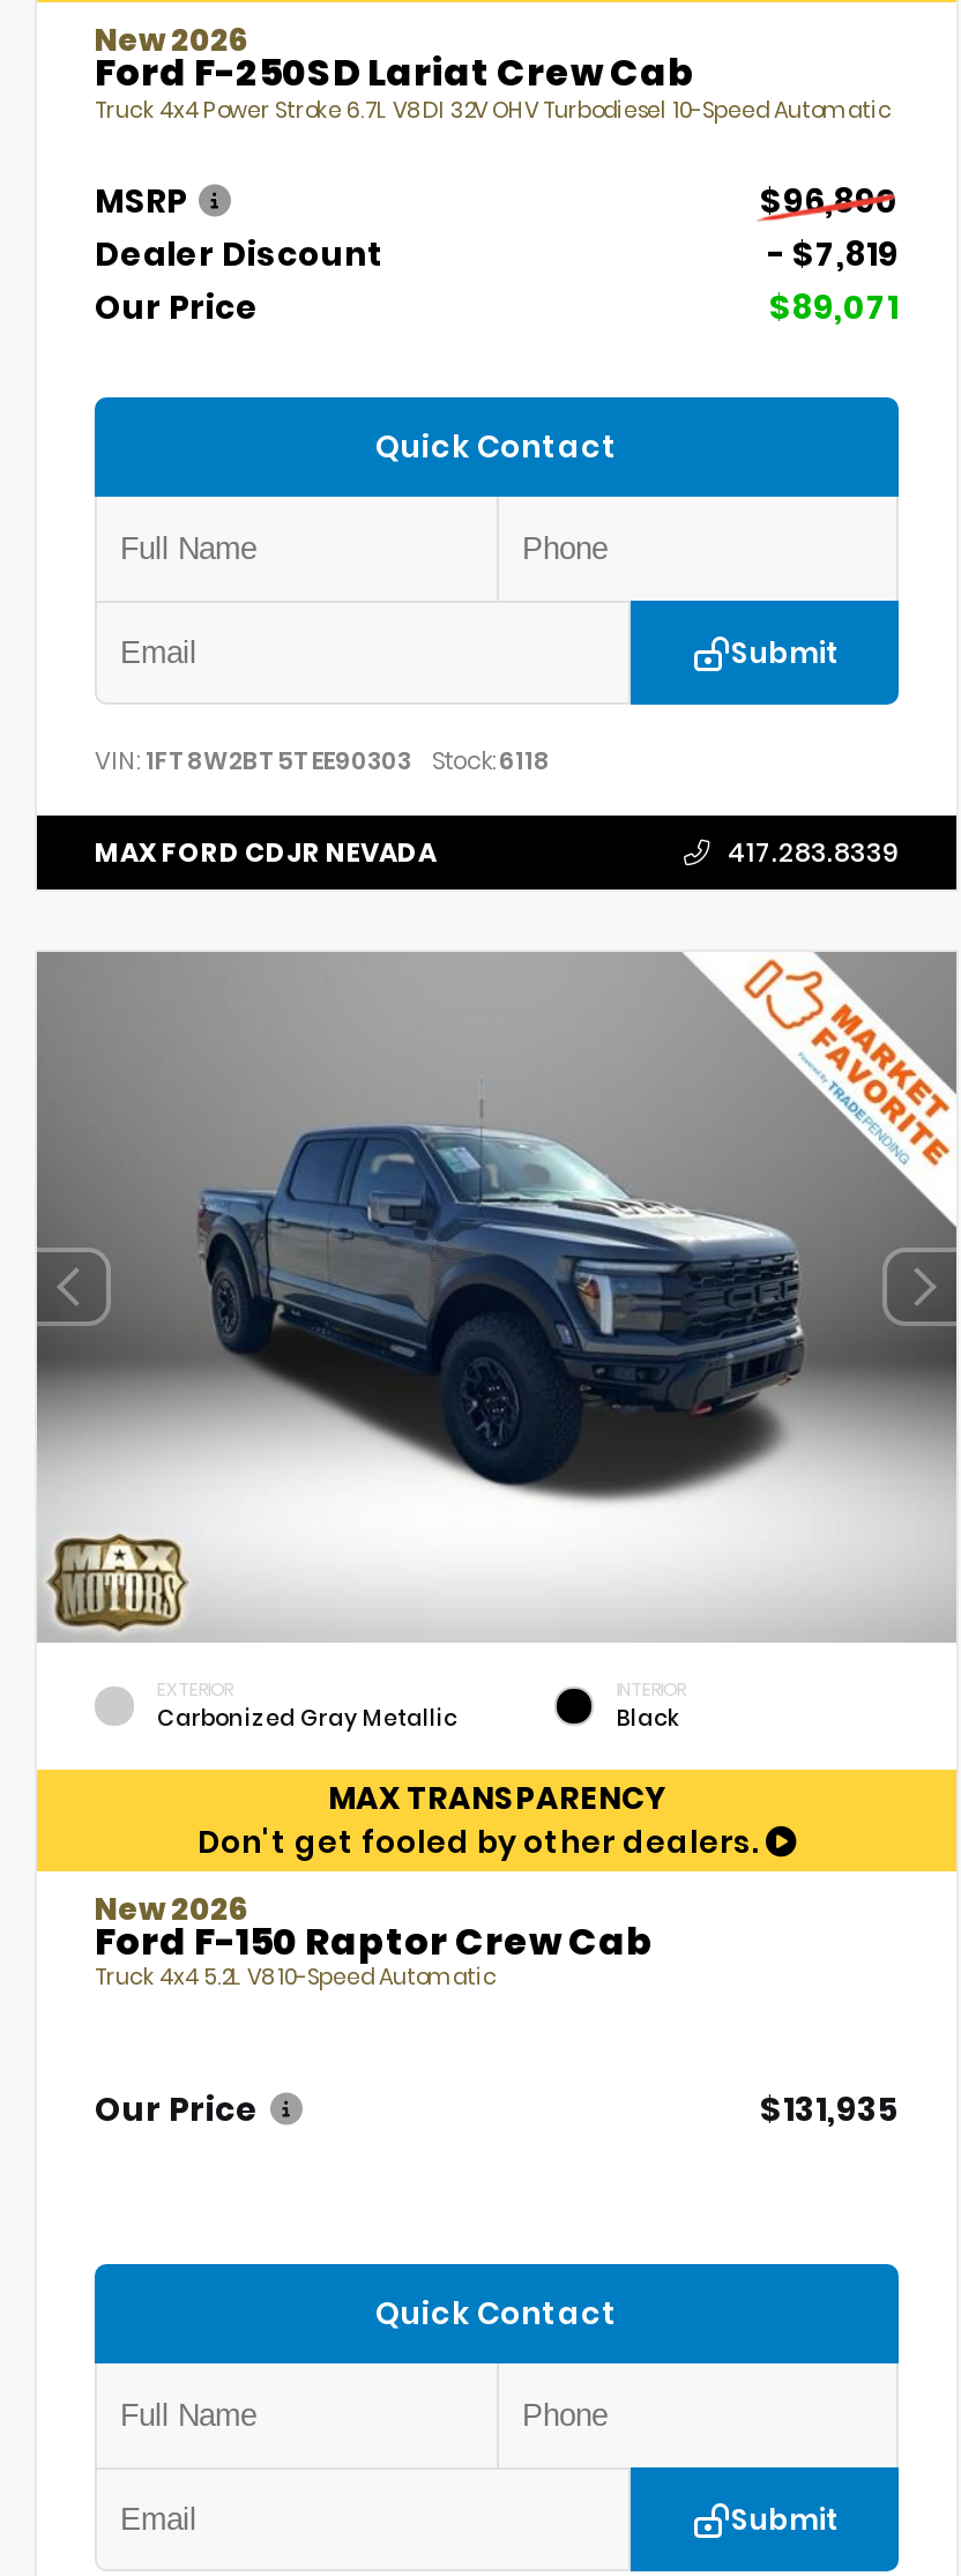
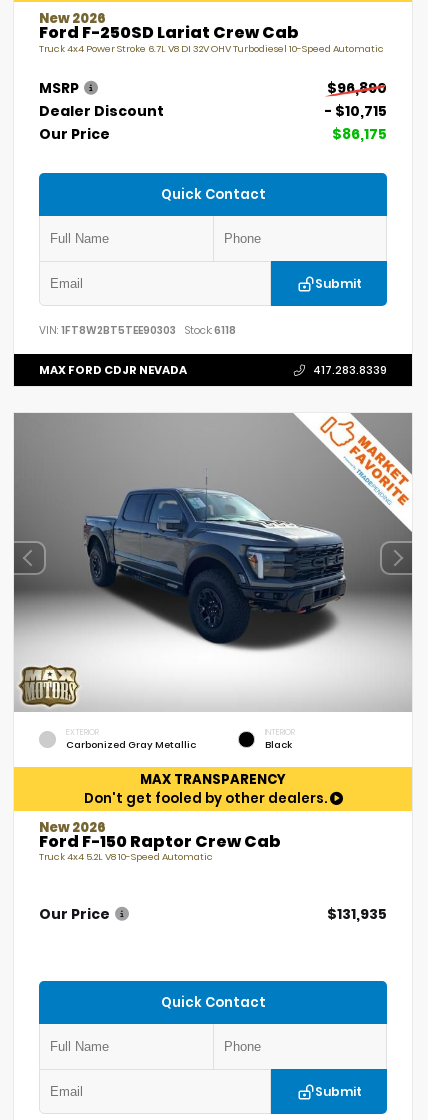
- - $7,819
+ - $10,715

- $89,071
+ $86,175
